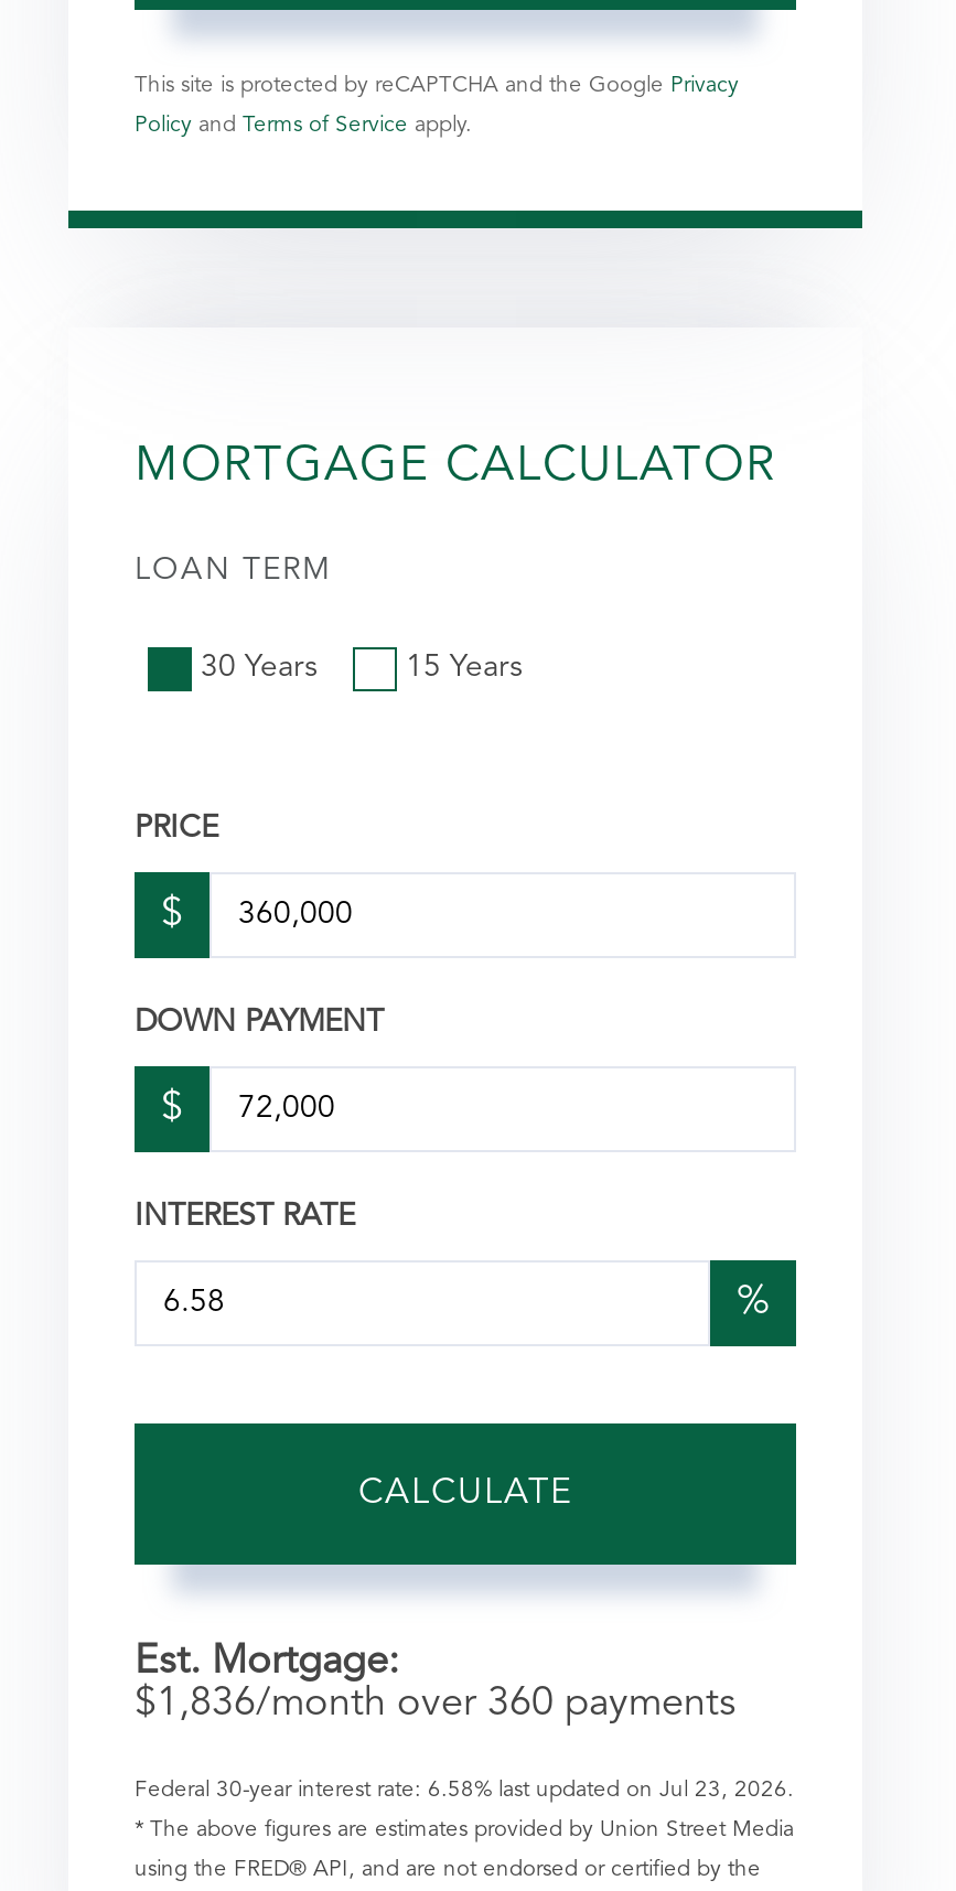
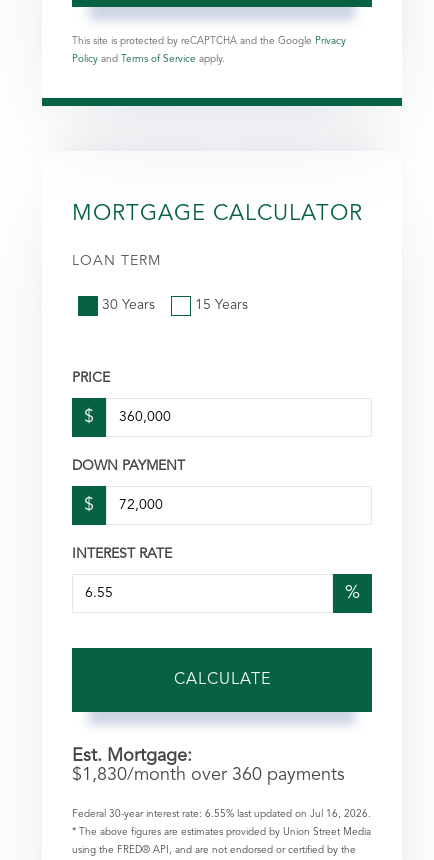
- $1,836/month over 360 payments
+ $1,830/month over 360 payments

- Federal 30-year interest rate: 6.58% last updated on Jul 23, 2026.
+ Federal 30-year interest rate: 6.55% last updated on Jul 16, 2026.
